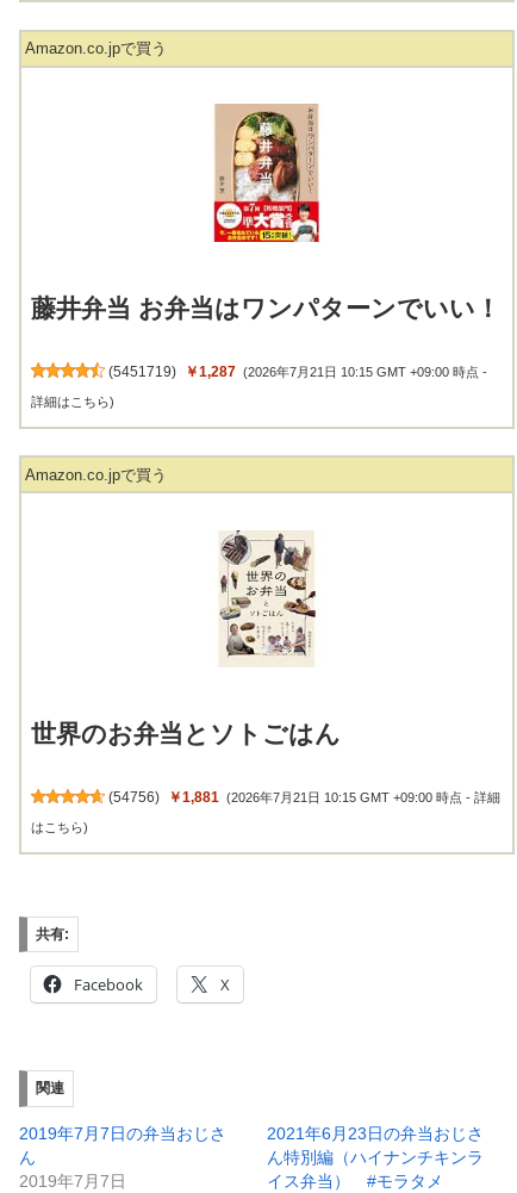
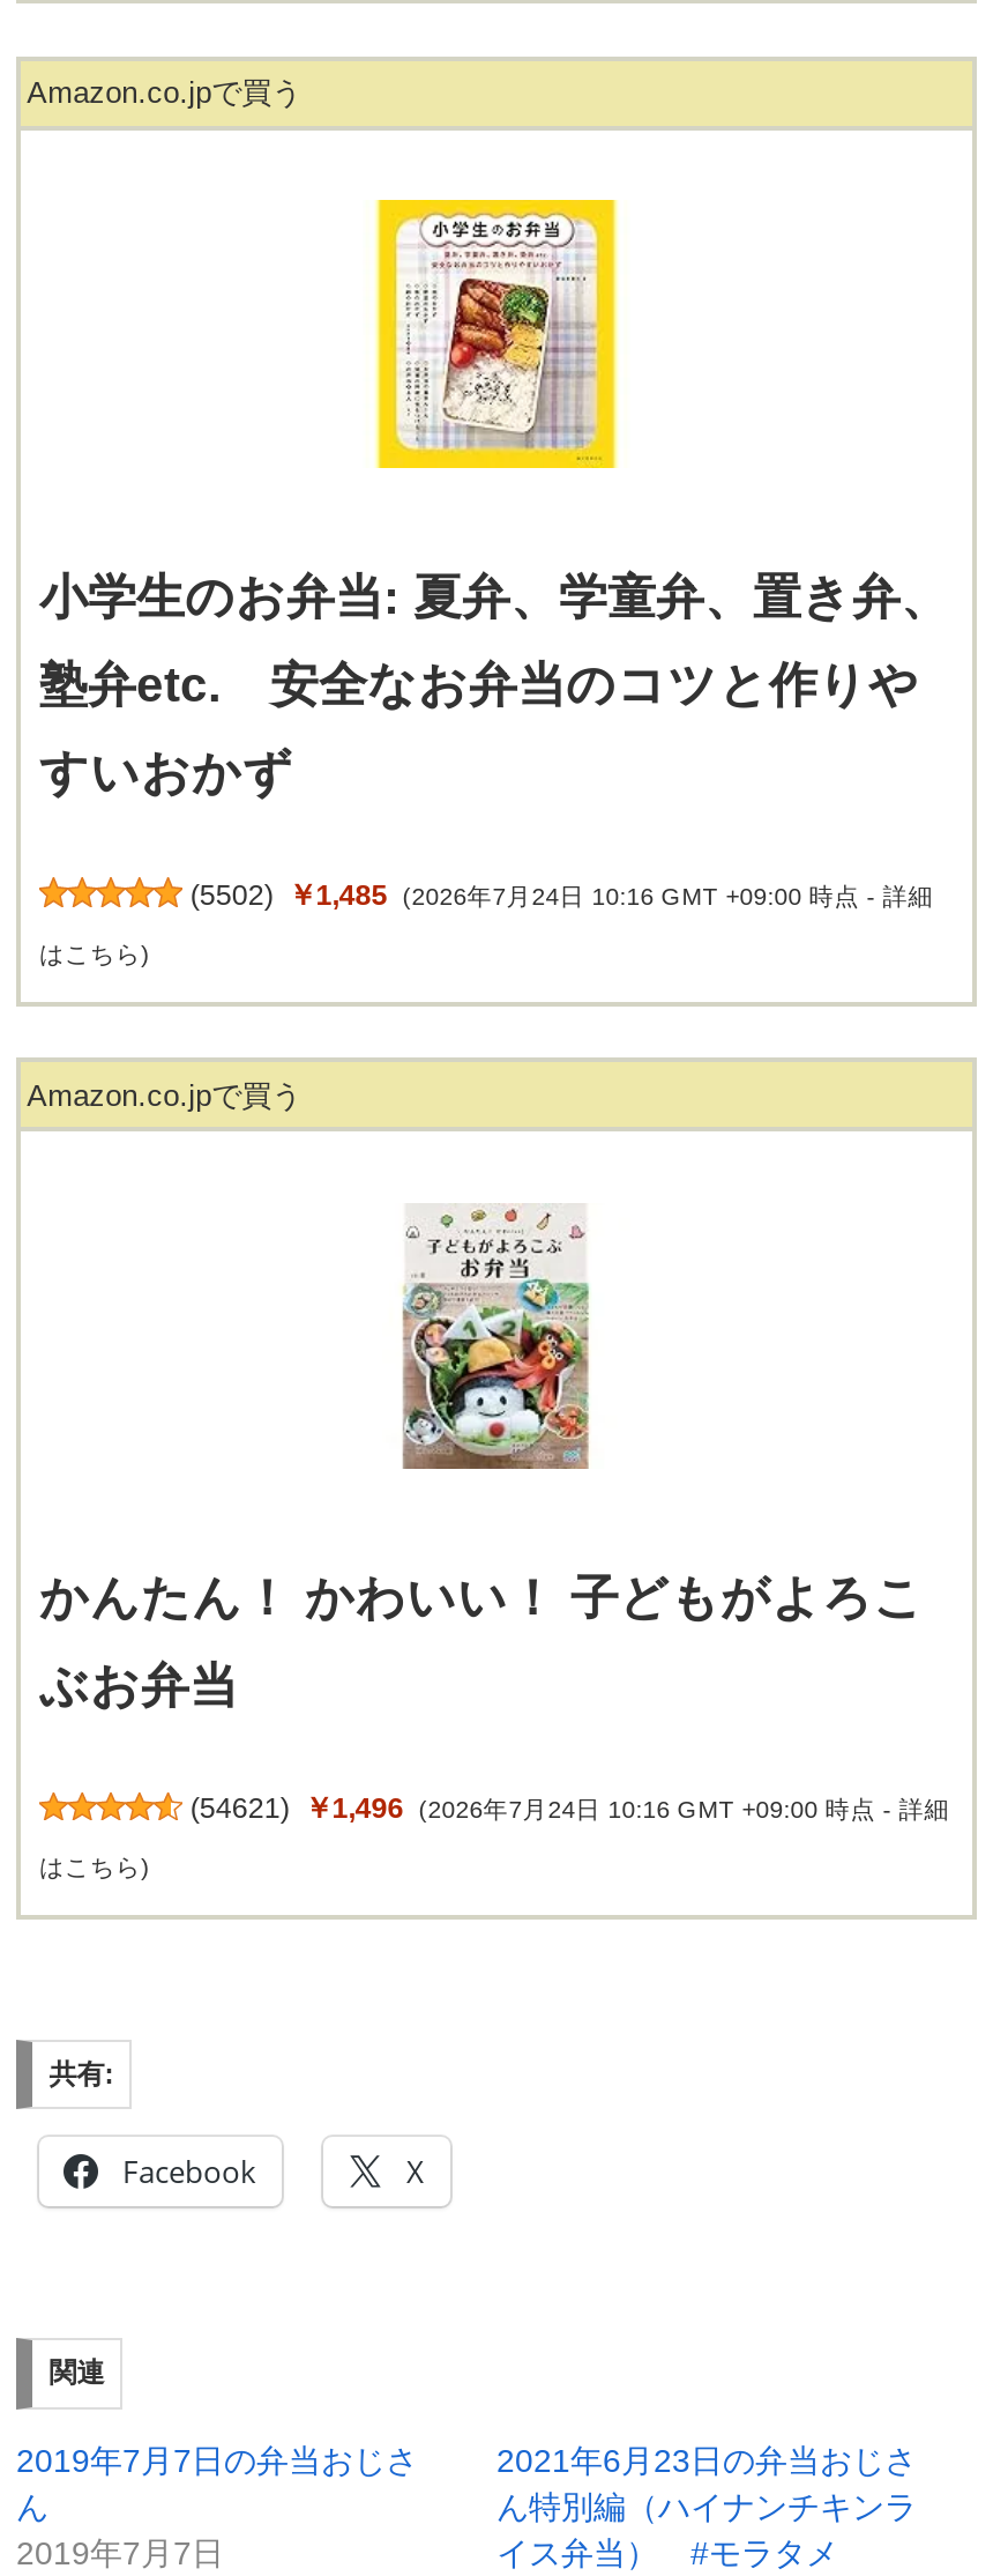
- [image]
+ [image]

- 藤井弁当 お弁当はワンパターンでいい！
- (5451719) ￥1,287 (2026年7月21日 10:15 GMT +09:00 時点 -
- 詳細はこちら)
+ 小学生のお弁当: 夏弁、学童弁、置き弁、
+ 塾弁etc. 安全なお弁当のコツと作りや
+ すいおかず
+ (5502) ￥1,485 (2026年7月24日 10:16 GMT +09:00 時点 -詳細
+ はこちら)

- [image]
+ [image]

- 世界のお弁当とソトごはん
- (54756) ￥1,881 (2026年7月21日 10:15 GMT +09:00 時点 -詳細
+ かんたん！ かわいい！ 子どもがよろこ
+ ぶお弁当
+ (54621) ￥1,496 (2026年7月24日 10:16 GMT +09:00 時点 -詳細
